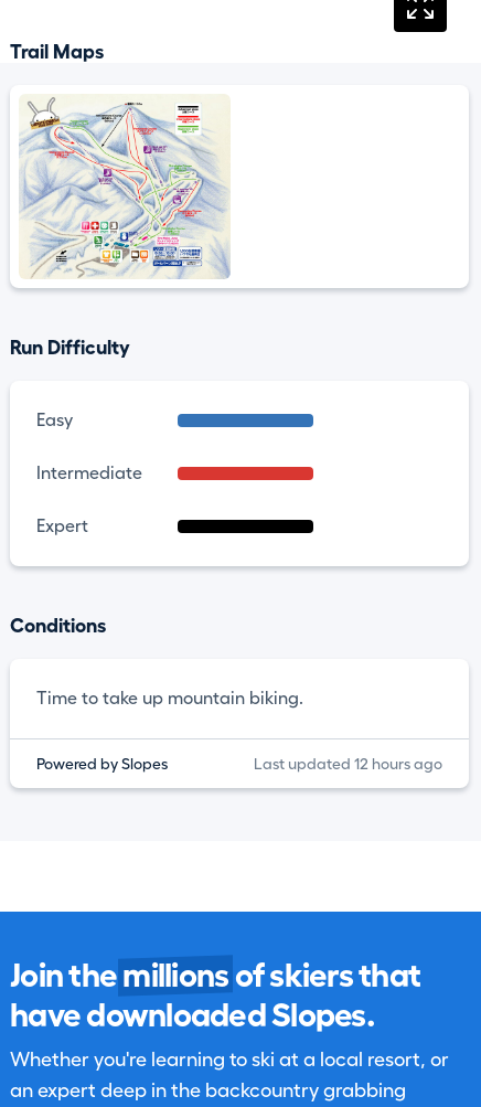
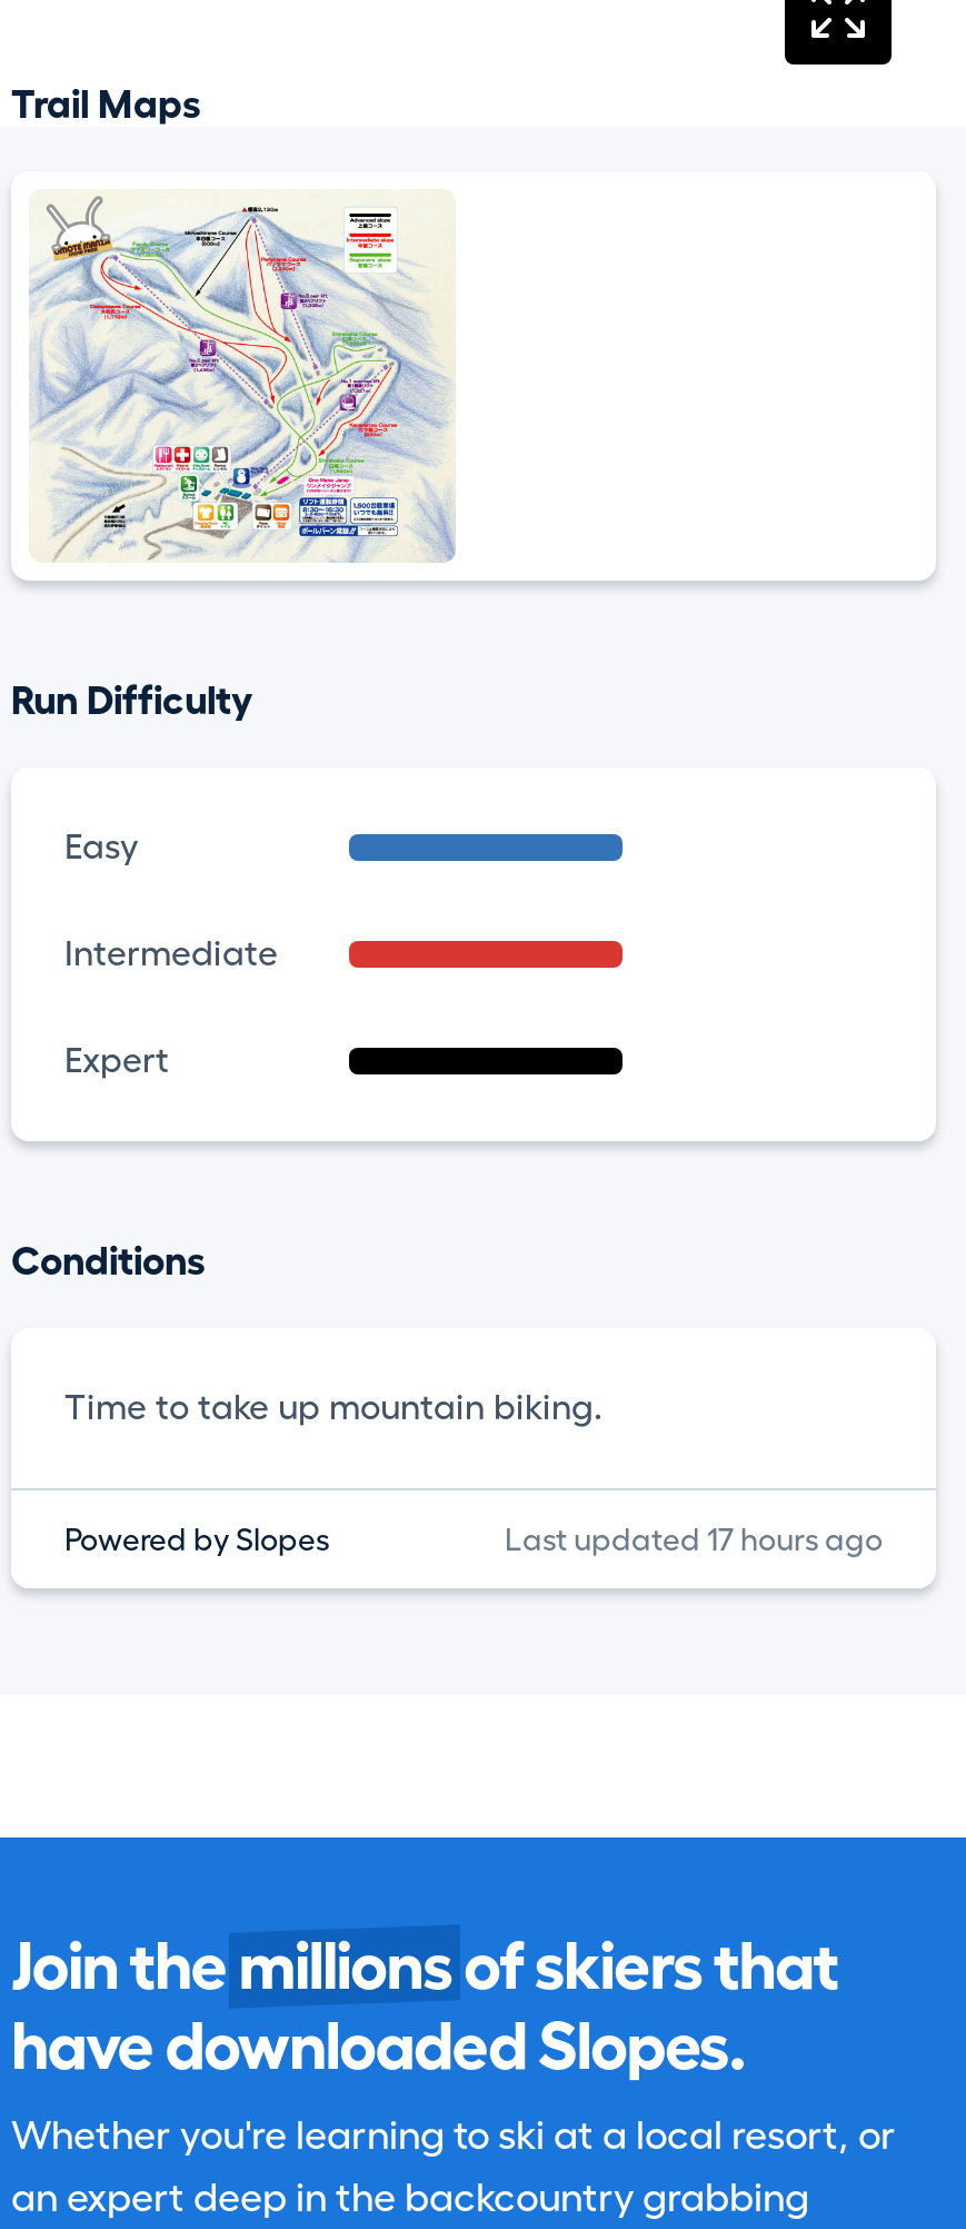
- Last updated 12 hours ago
+ Last updated 17 hours ago
